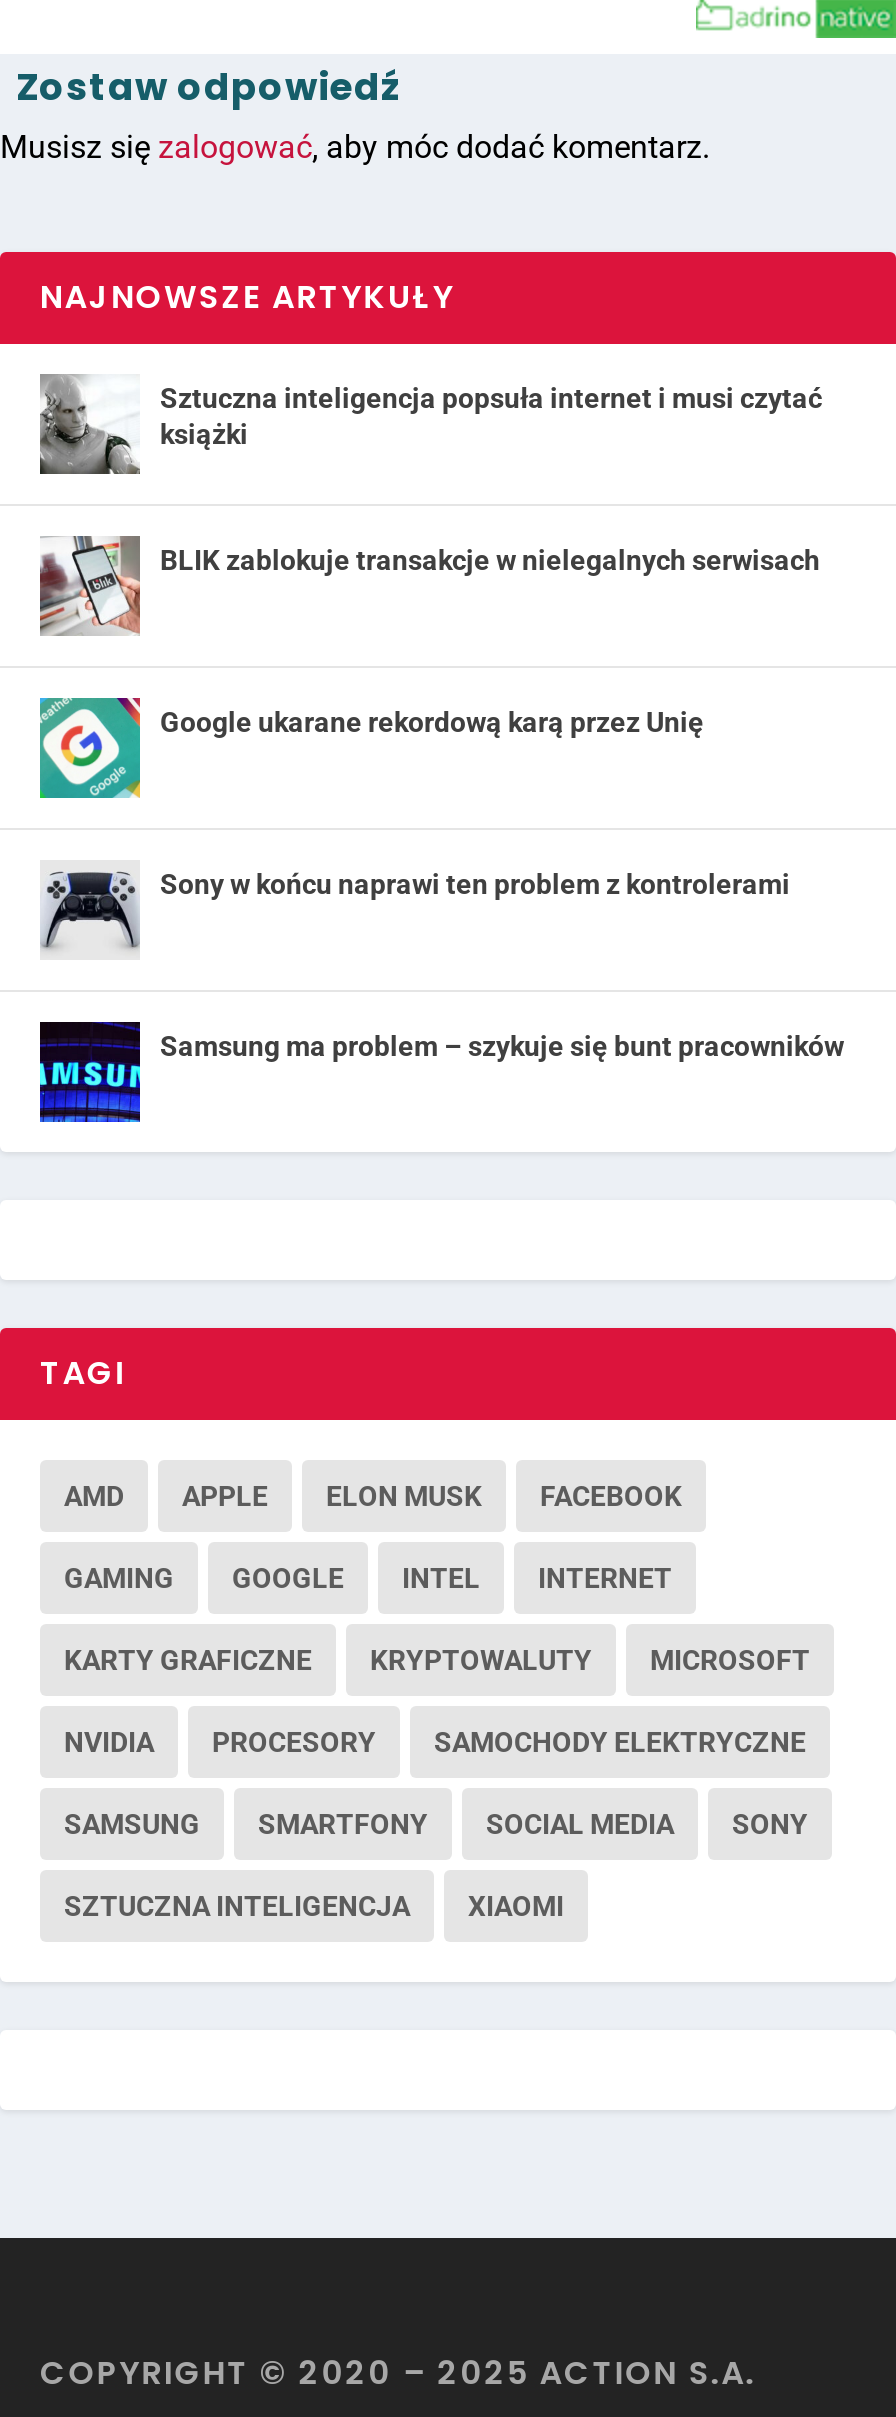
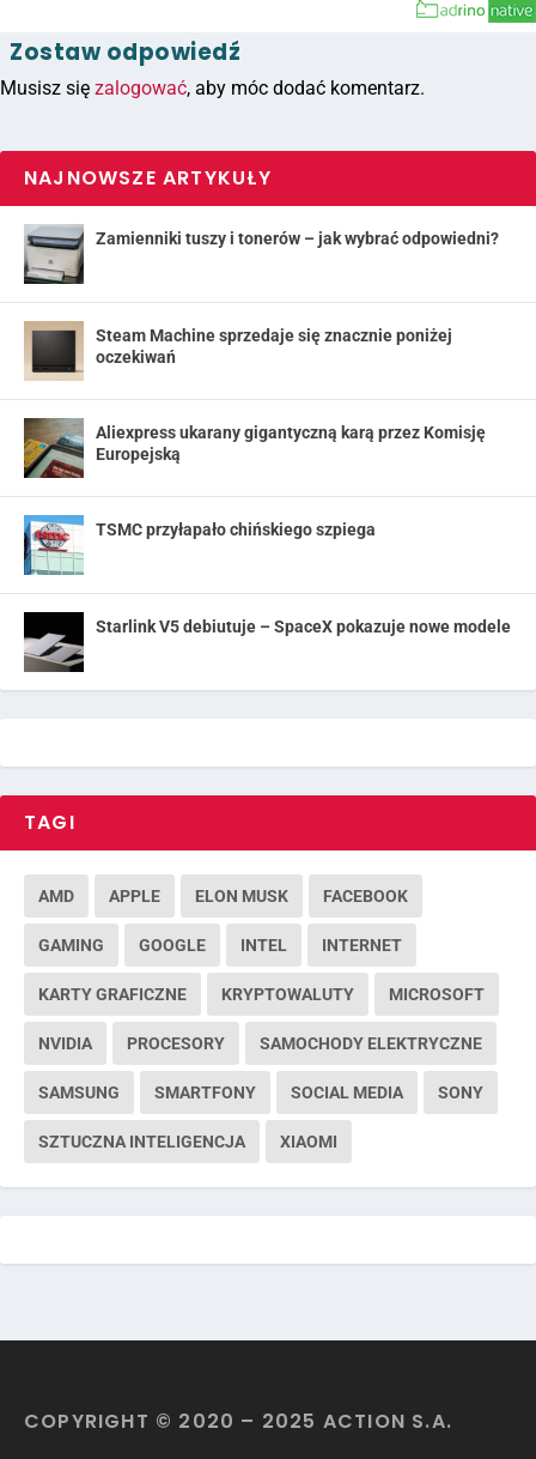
- [image]
- Sztuczna inteligencja popsuła internet i musi czytać
- książki
+ [image]
+ Zamienniki tuszy i tonerów – jak wybrać odpowiedni?

- [image]
- BLIK zablokuje transakcje w nielegalnych serwisach
+ [image]
+ Steam Machine sprzedaje się znacznie poniżej
+ oczekiwań

- [image]
- Google ukarane rekordową karą przez Unię
+ [image]
+ Aliexpress ukarany gigantyczną karą przez Komisję
+ Europejską

- [image]
- Sony w końcu naprawi ten problem z kontrolerami
+ [image]
+ TSMC przyłapało chińskiego szpiega

- [image]
- Samsung ma problem – szykuje się bunt pracowników
+ [image]
+ Starlink V5 debiutuje – SpaceX pokazuje nowe modele
